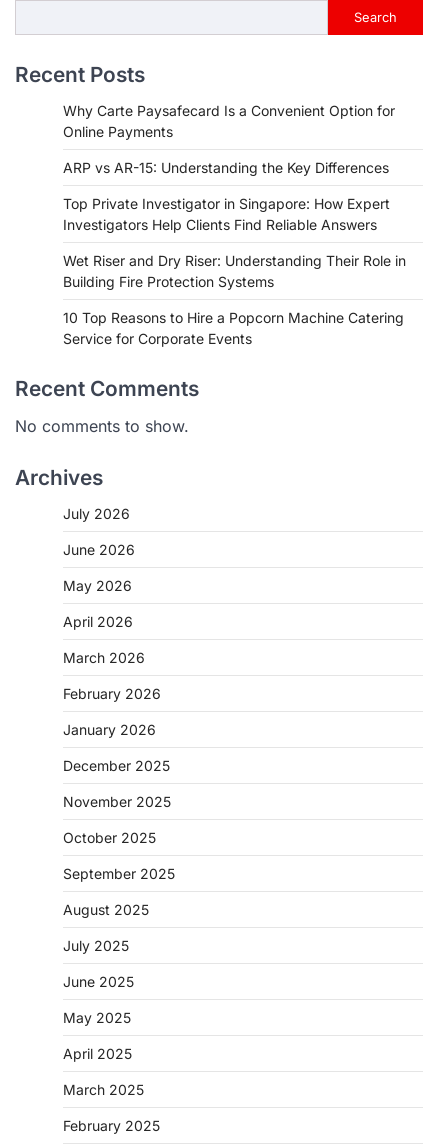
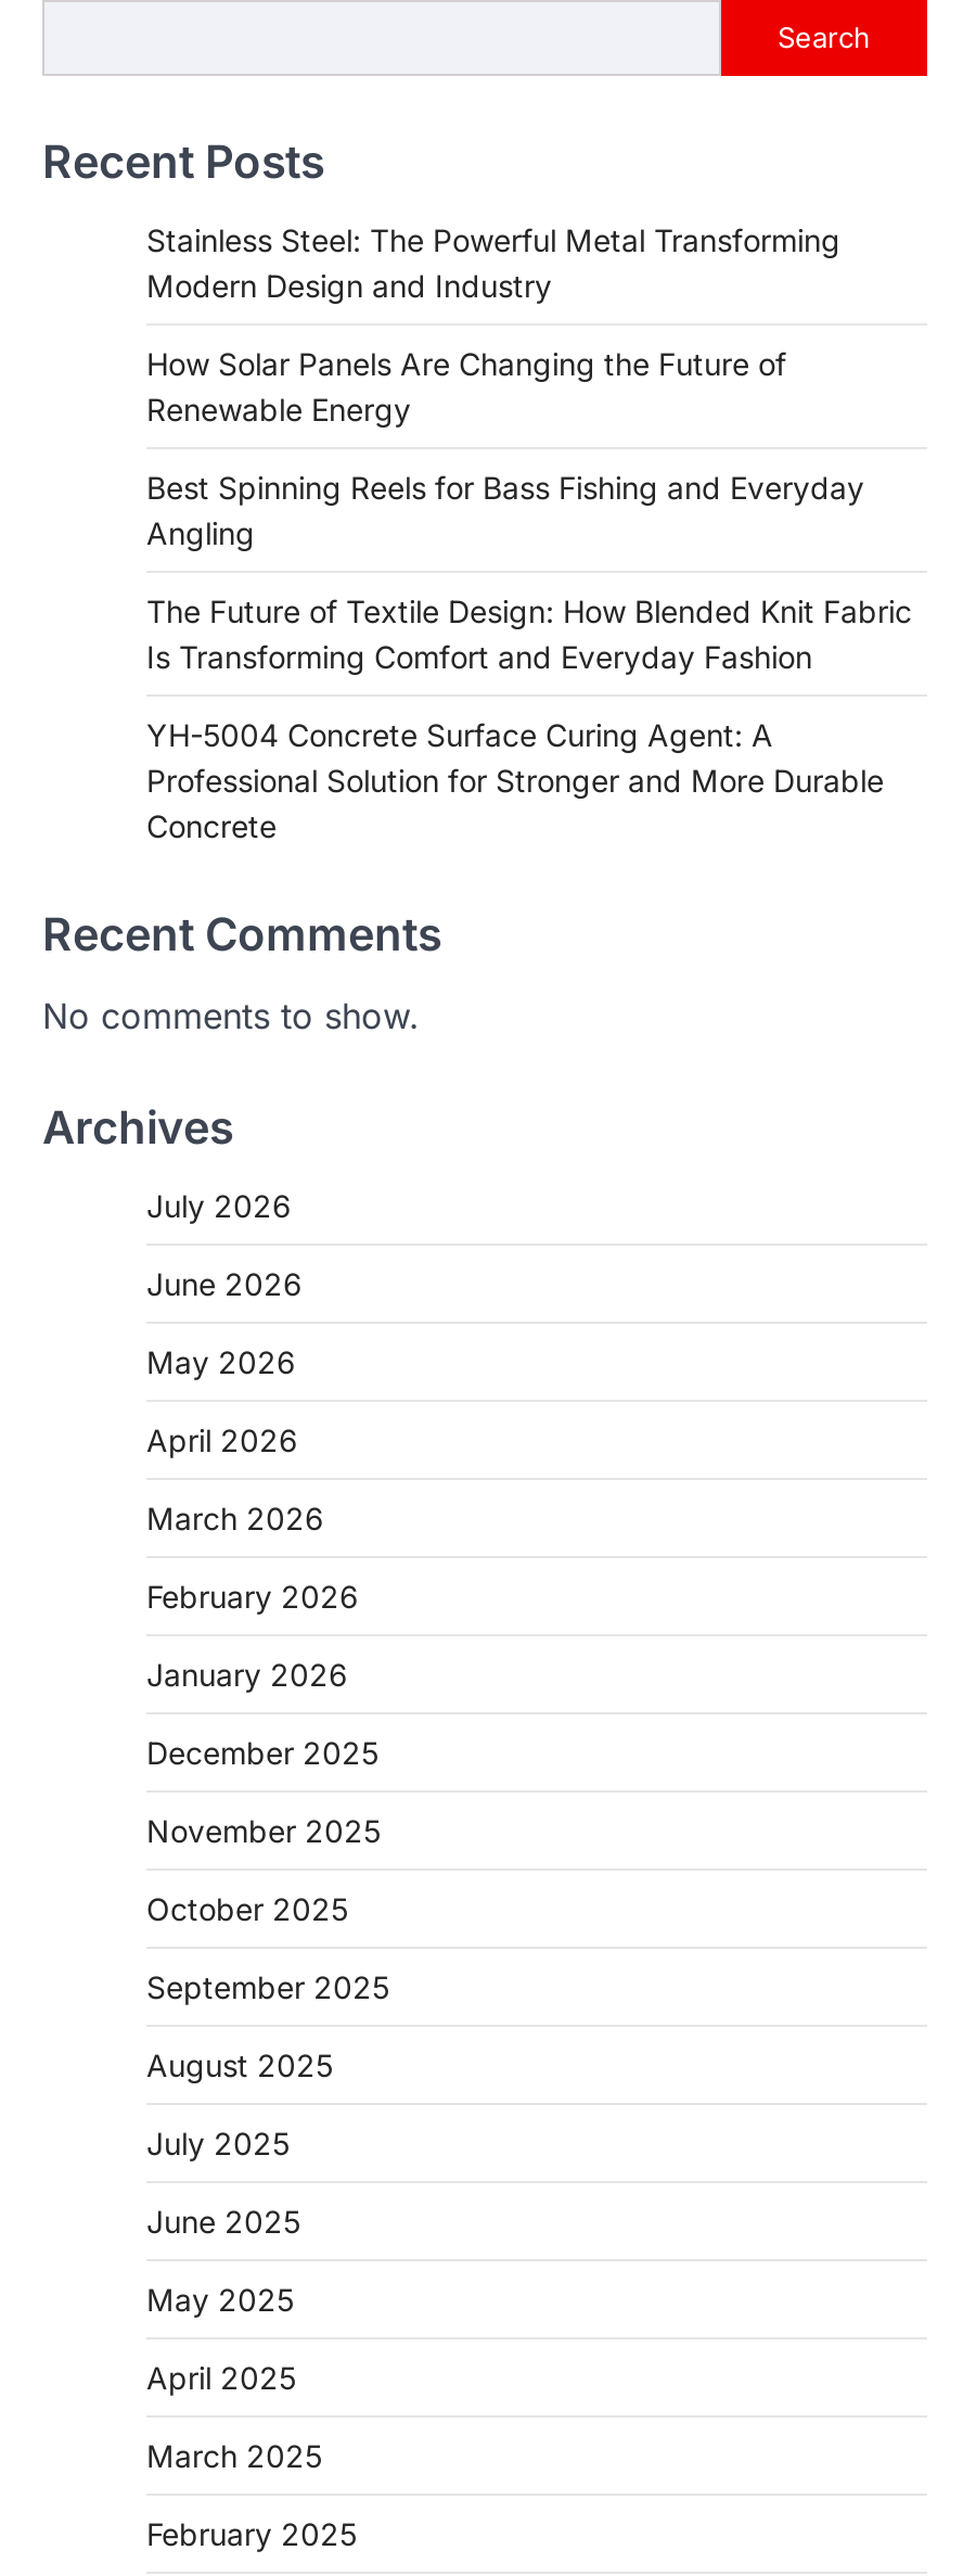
- Why Carte Paysafecard Is a Convenient Option for
- Online Payments
+ Stainless Steel: The Powerful Metal Transforming
+ Modern Design and Industry

- ARP vs AR-15: Understanding the Key Differences
+ How Solar Panels Are Changing the Future of
+ Renewable Energy

- Top Private Investigator in Singapore: How Expert
- Investigators Help Clients Find Reliable Answers
+ Best Spinning Reels for Bass Fishing and Everyday
+ Angling

- Wet Riser and Dry Riser: Understanding Their Role in
- Building Fire Protection Systems
+ The Future of Textile Design: How Blended Knit Fabric
+ Is Transforming Comfort and Everyday Fashion

- 10 Top Reasons to Hire a Popcorn Machine Catering
- Service for Corporate Events
+ YH-5004 Concrete Surface Curing Agent: A
+ Professional Solution for Stronger and More Durable
+ Concrete
